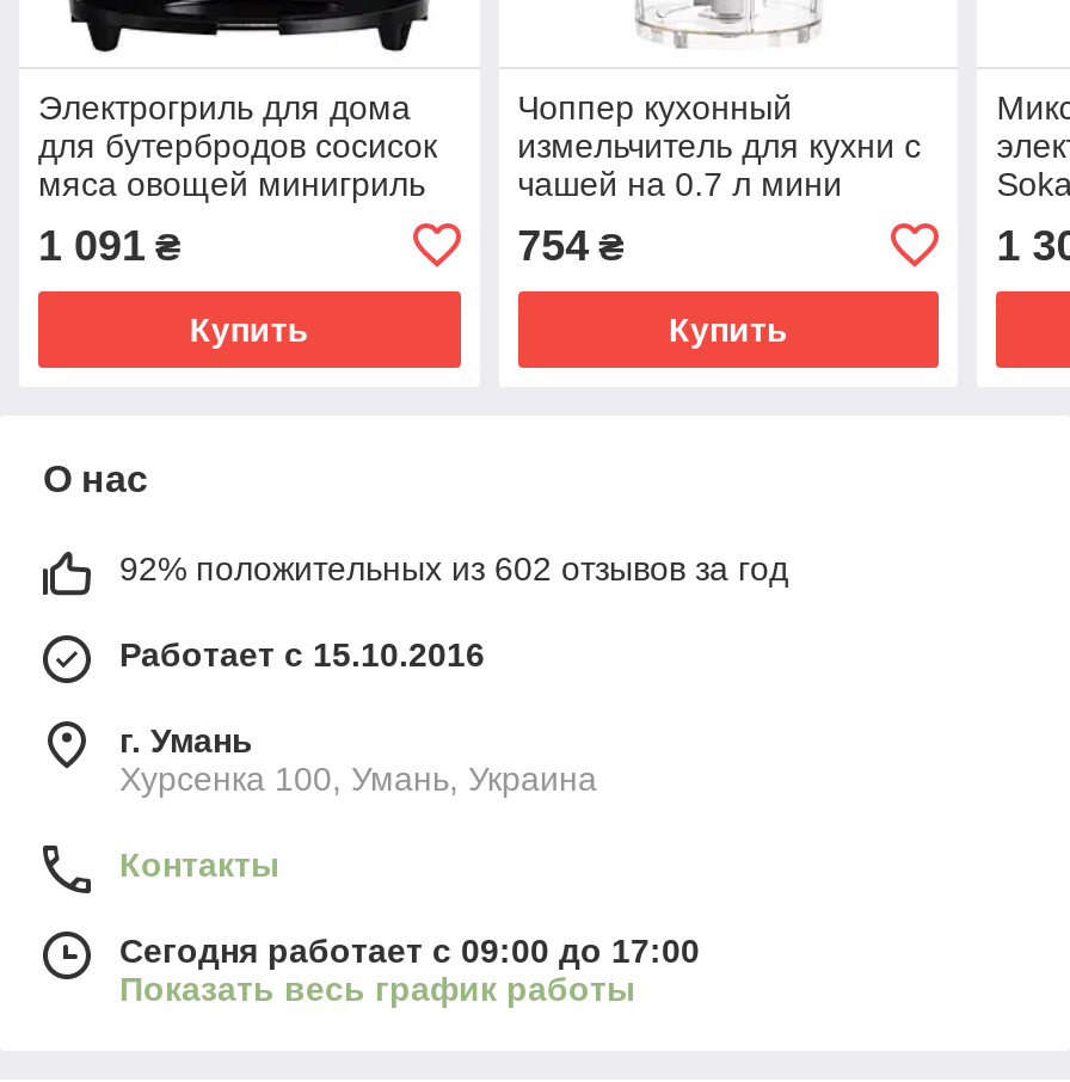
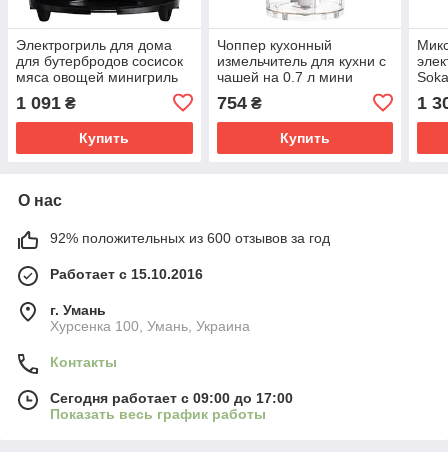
- 92% положительных из 602 отзывов за год
+ 92% положительных из 600 отзывов за год
